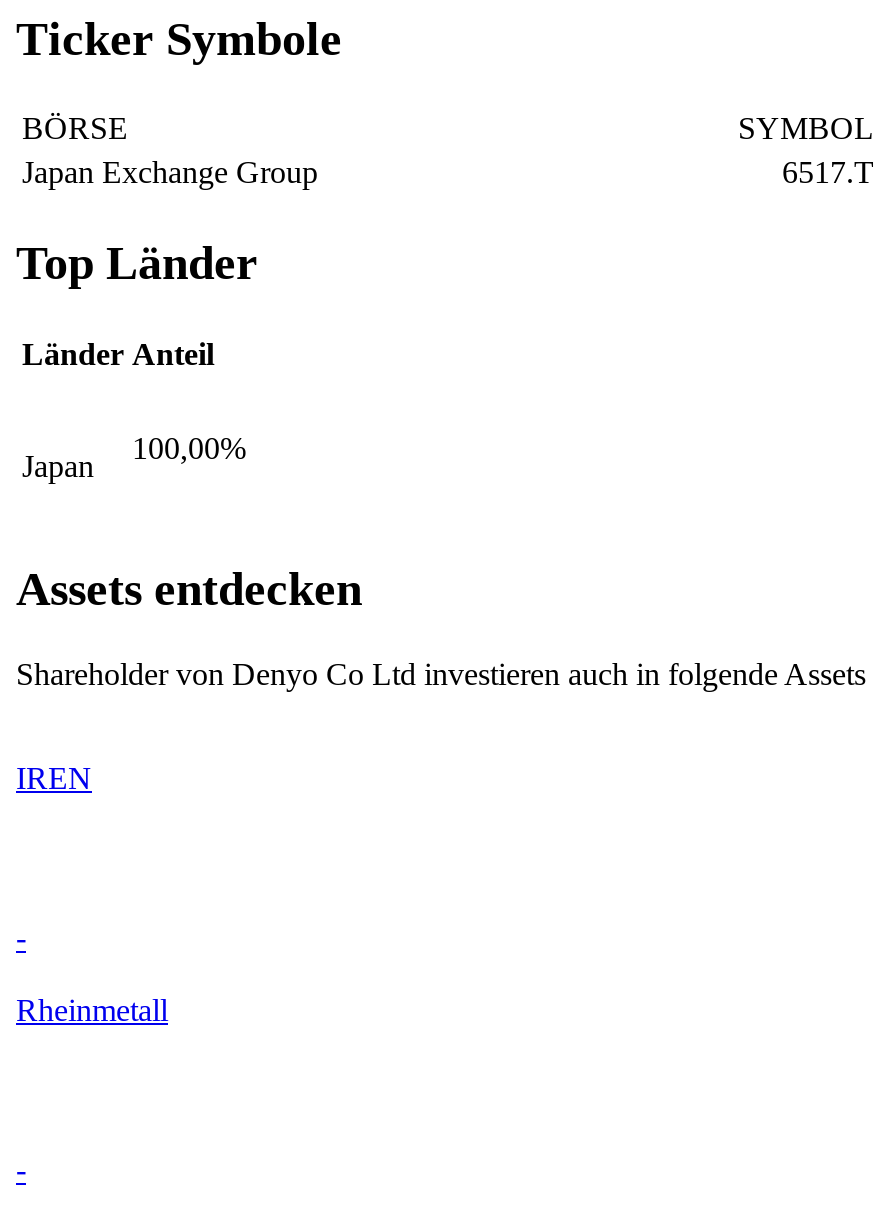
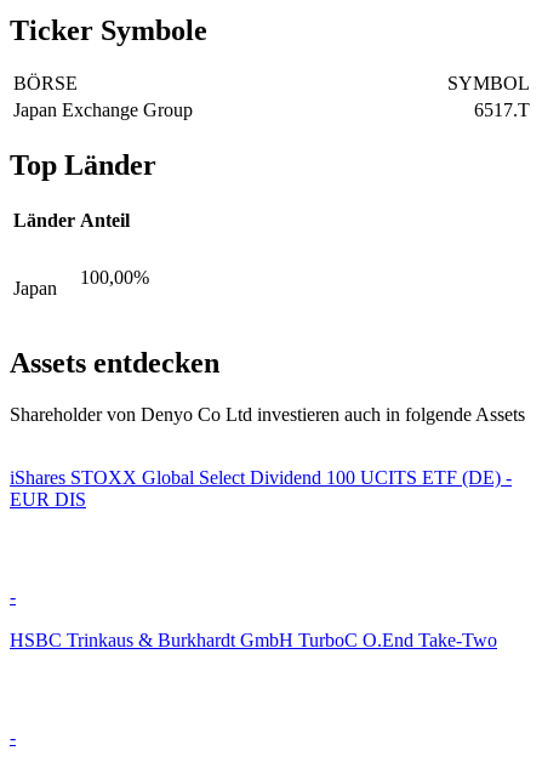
- IREN
+ iShares STOXX Global Select Dividend 100 UCITS ETF (DE) -
+ EUR DIS

- Rheinmetall
+ HSBC Trinkaus & Burkhardt GmbH TurboC O.End Take-Two
